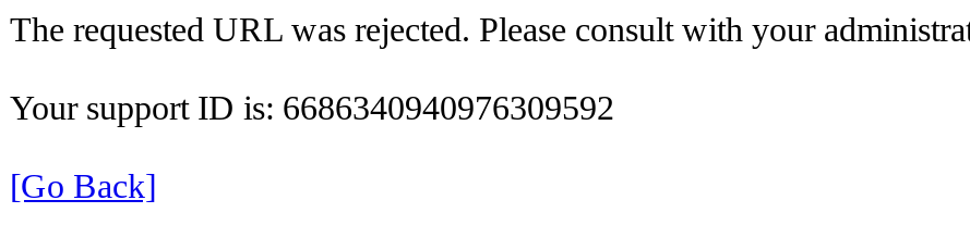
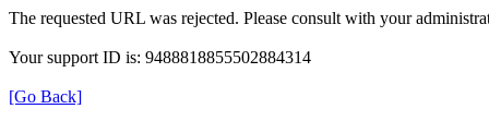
- Your support ID is: 6686340940976309592
+ Your support ID is: 9488818855502884314
